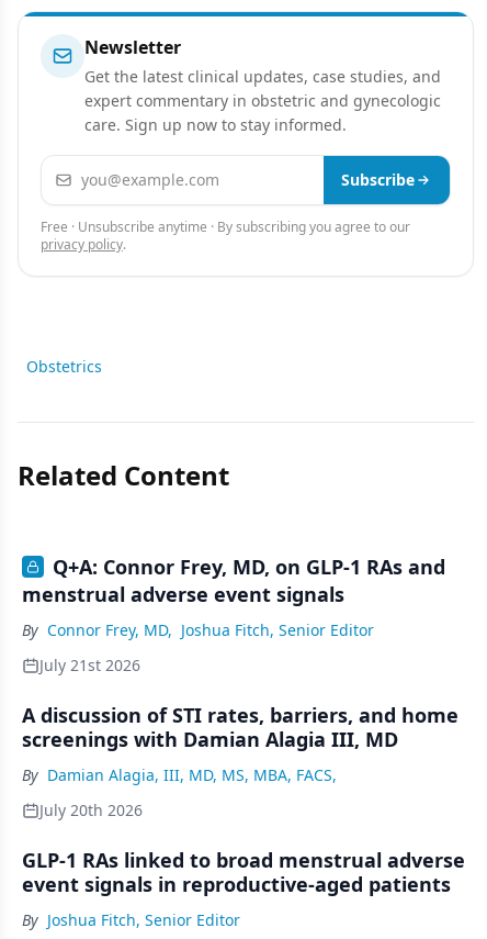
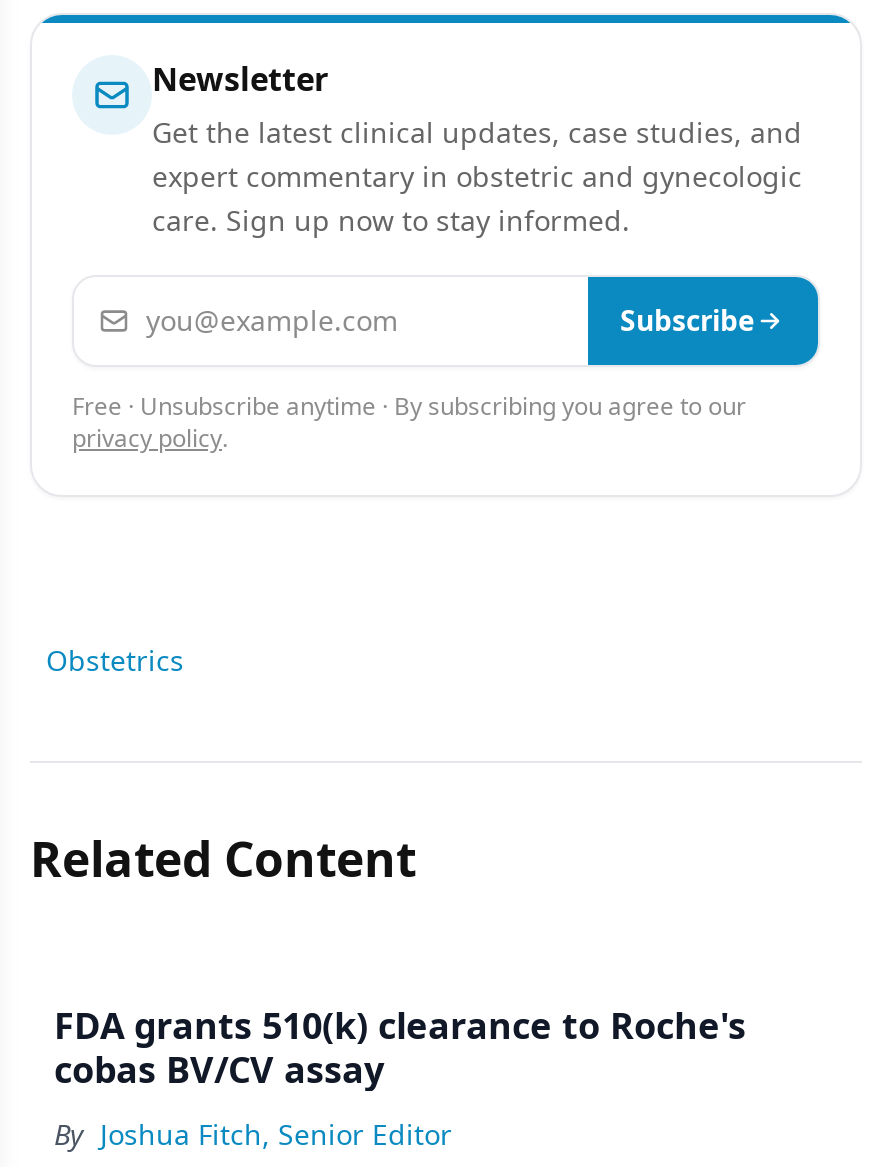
- Q+A: Connor Frey, MD, on GLP-1 RAs and
- menstrual adverse event signals
- By Connor Frey, MD, Joshua Fitch, Senior Editor
- July 21st 2026
- A discussion of STI rates, barriers, and home
- screenings with Damian Alagia III, MD
- By Damian Alagia, III, MD, MS, MBA, FACS,
- July 20th 2026
- GLP-1 RAs linked to broad menstrual adverse
- event signals in reproductive-aged patients
+ FDA grants 510(k) clearance to Roche's
+ cobas BV/CV assay
